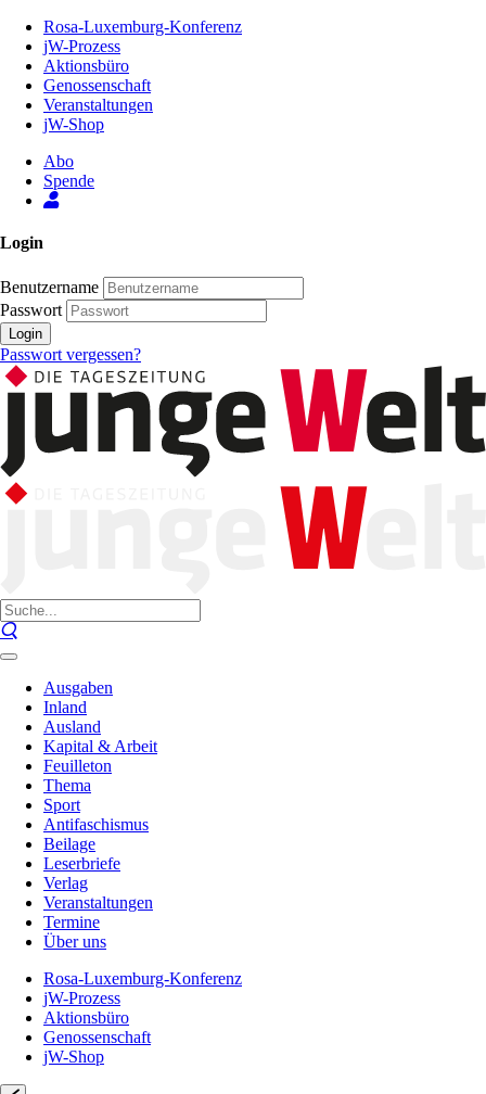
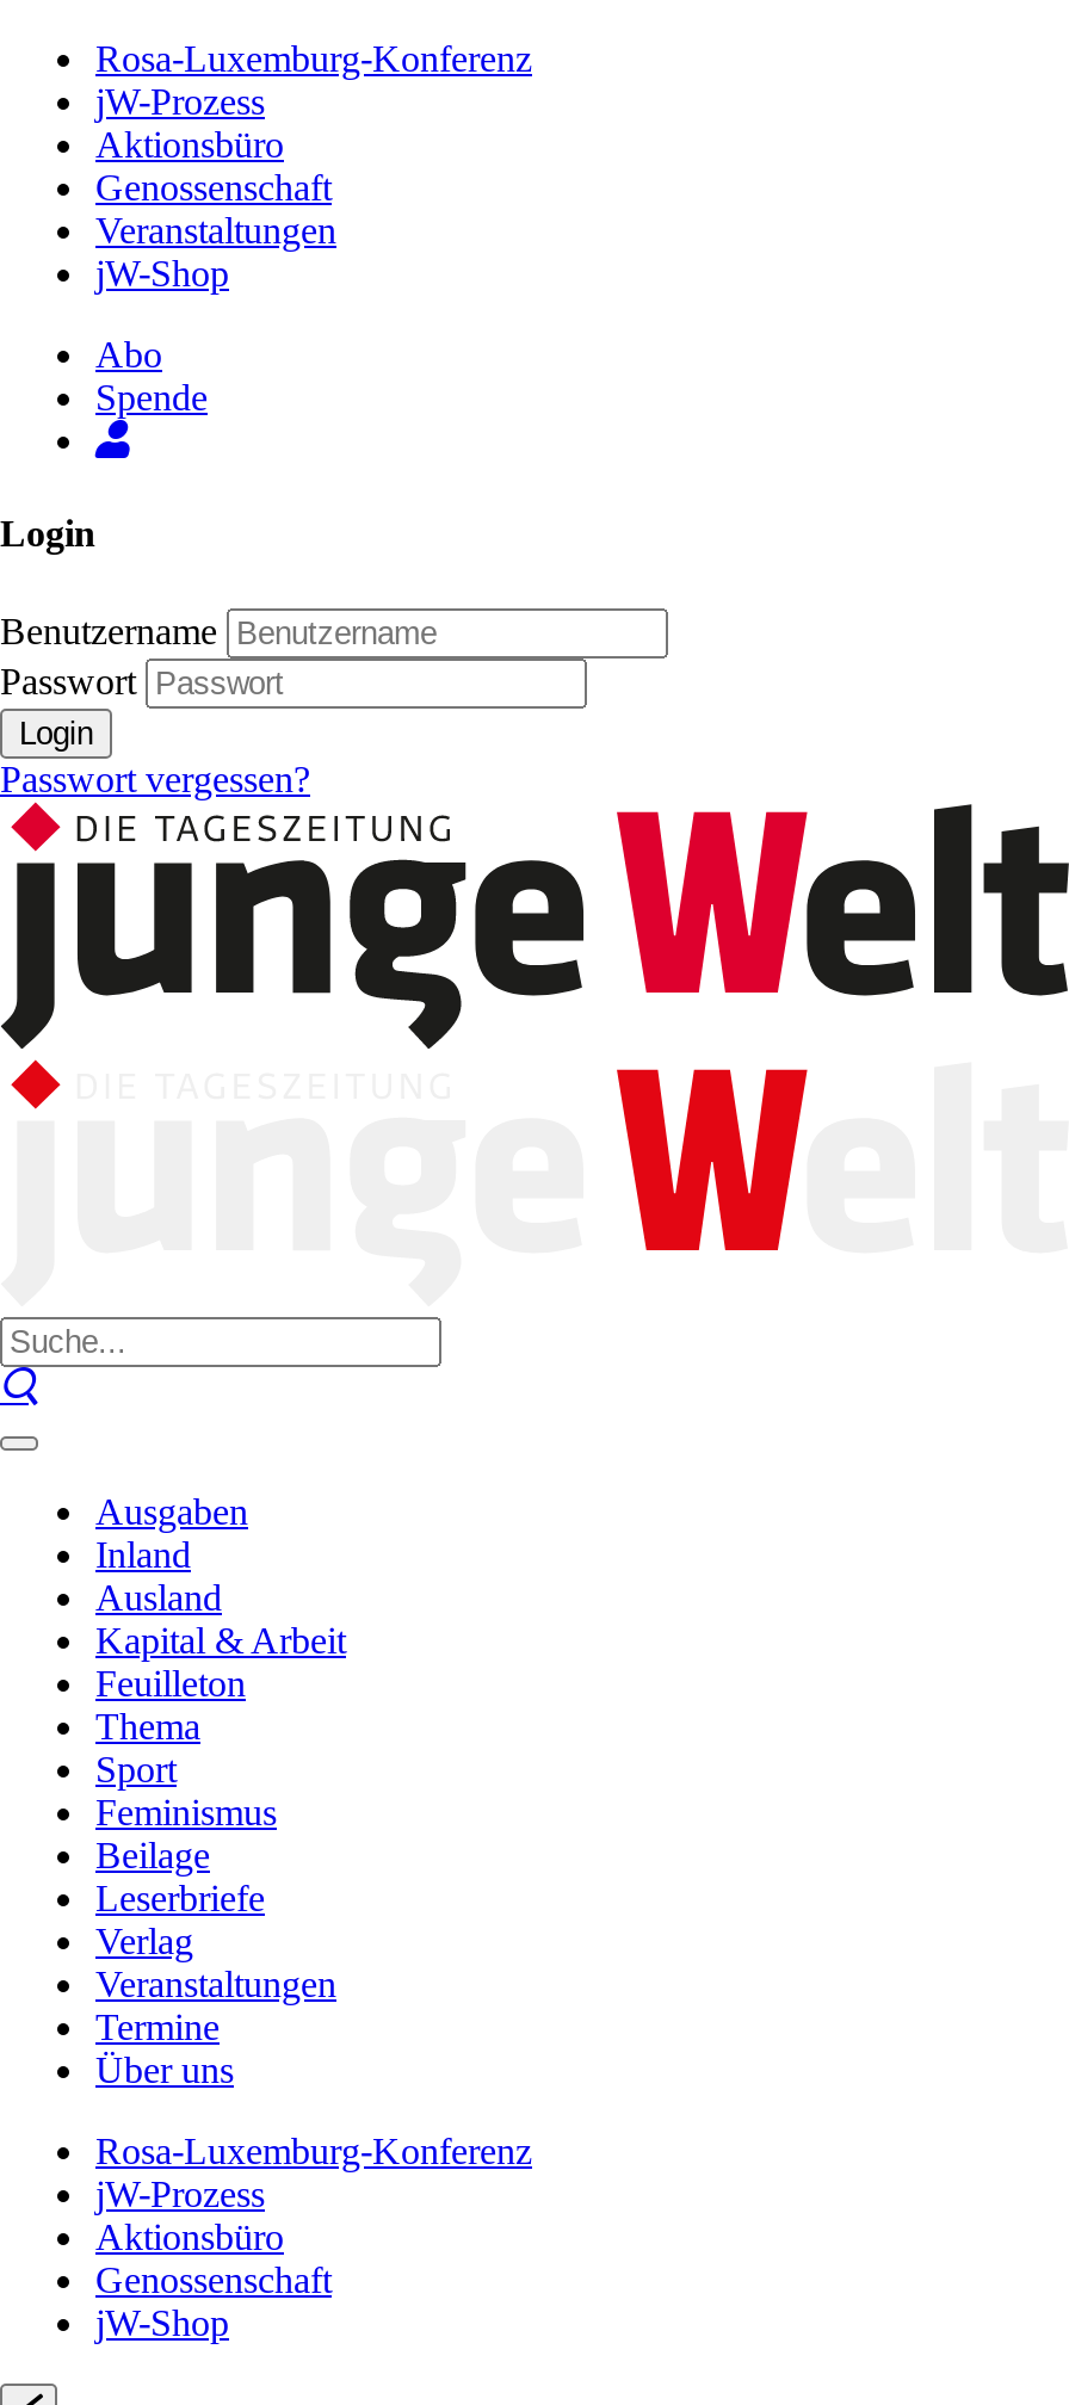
- Antifaschismus
+ Feminismus
